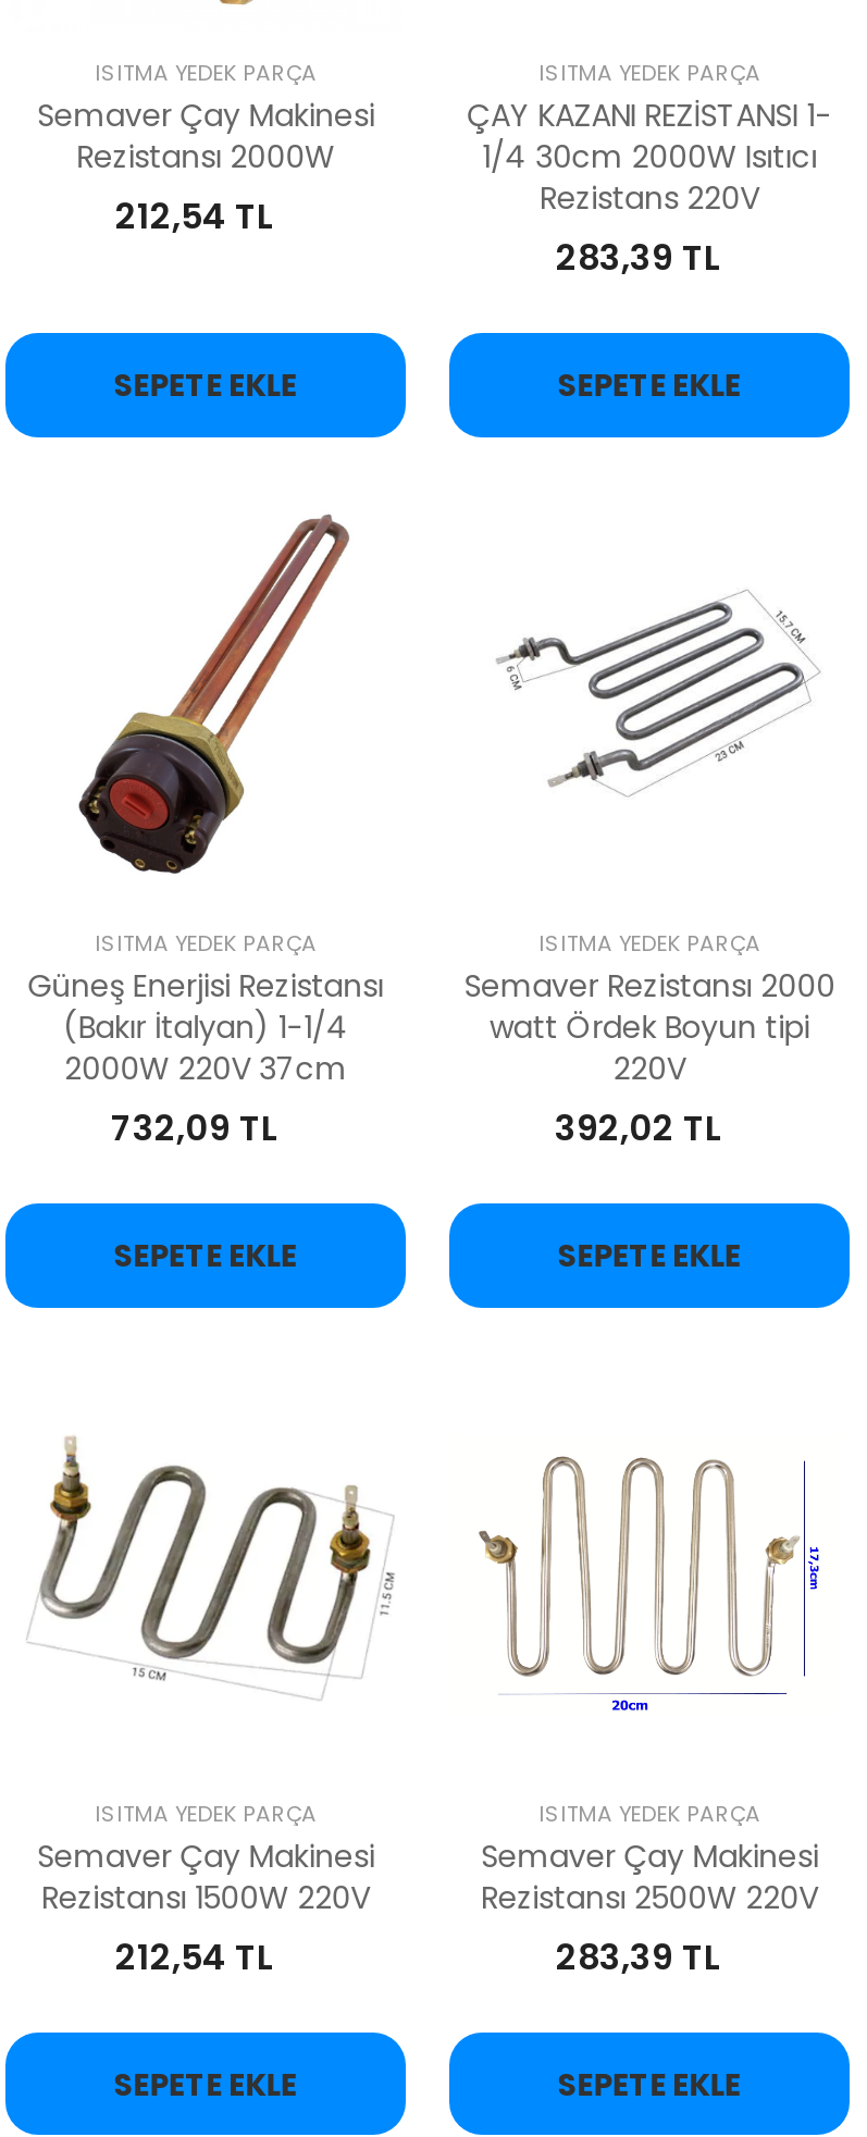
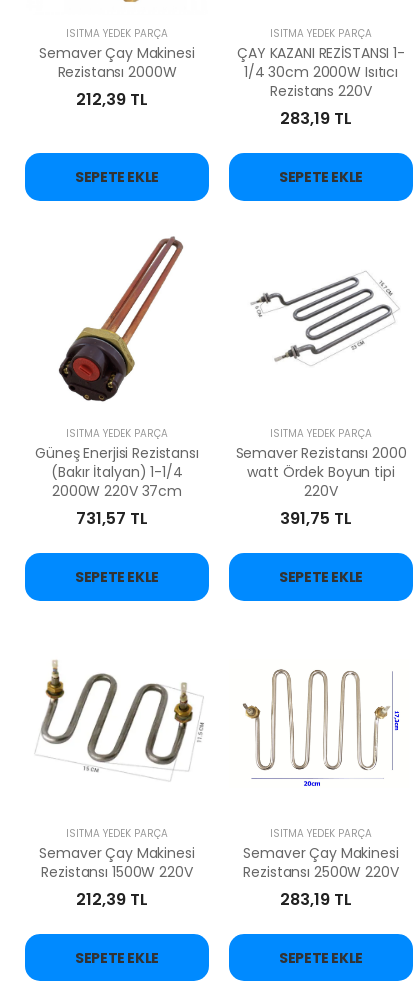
- 212,54 TL
+ 212,39 TL

- 283,39 TL
+ 283,19 TL

- 732,09 TL
+ 731,57 TL

- 392,02 TL
+ 391,75 TL

- 212,54 TL
+ 212,39 TL

- 283,39 TL
+ 283,19 TL
